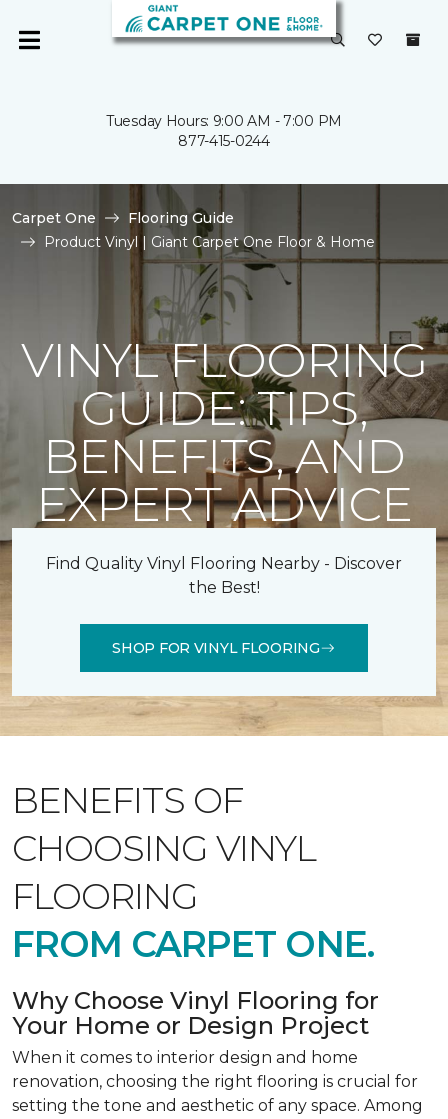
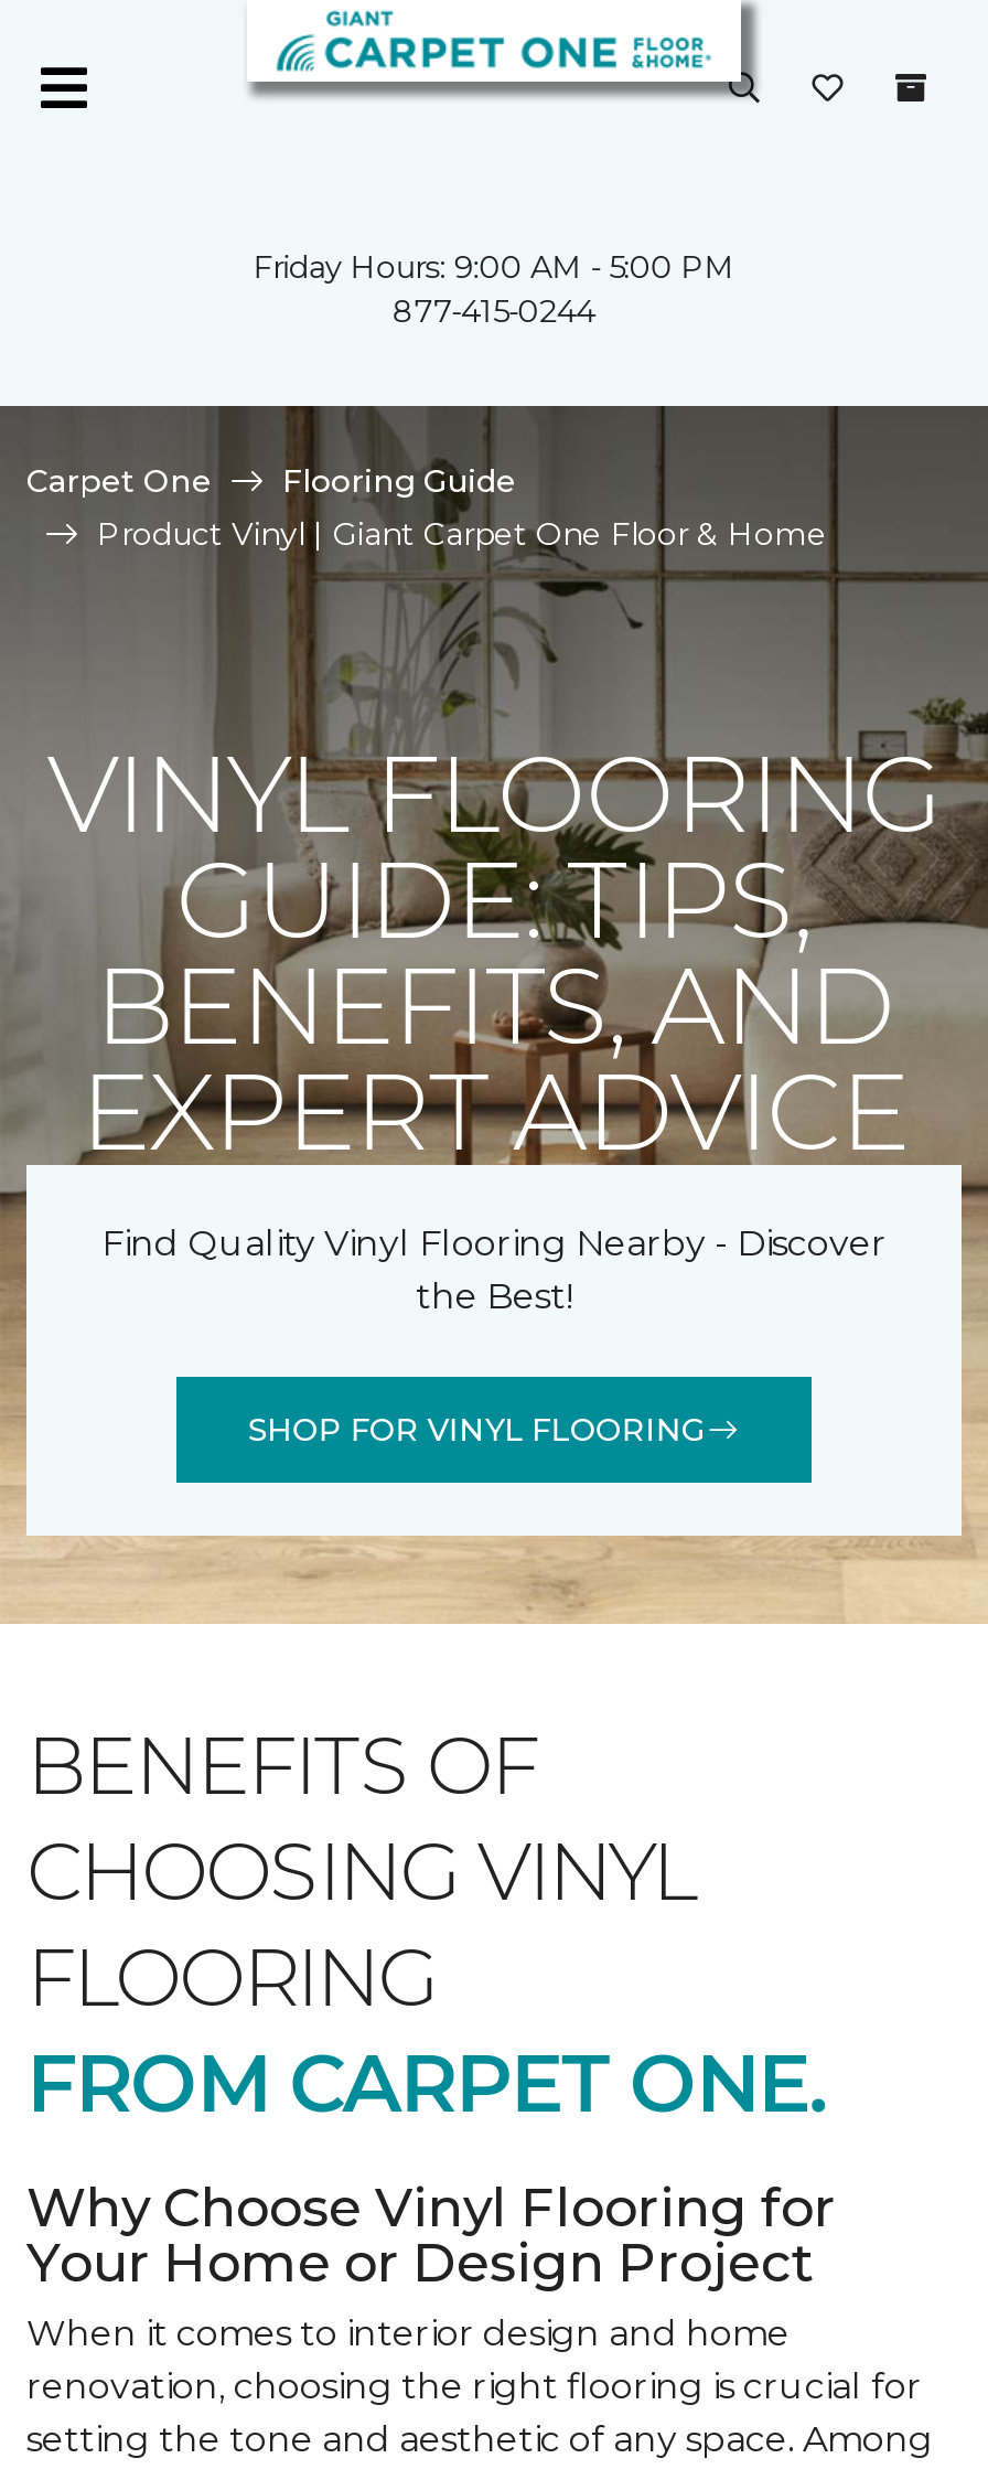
- Tuesday Hours: 9:00 AM - 7:00 PM
+ Friday Hours: 9:00 AM - 5:00 PM
